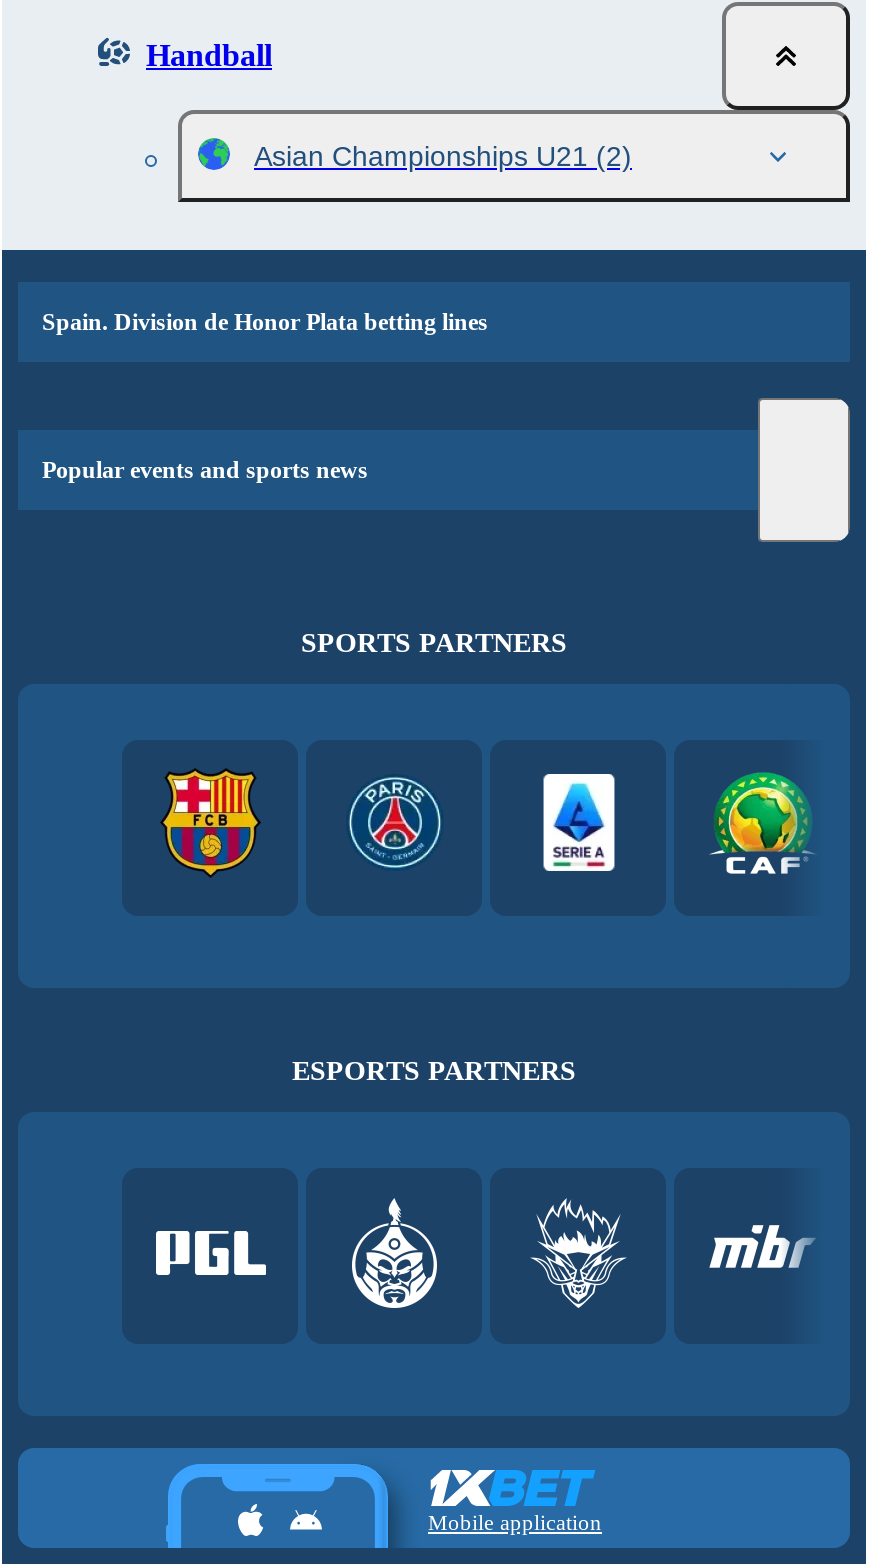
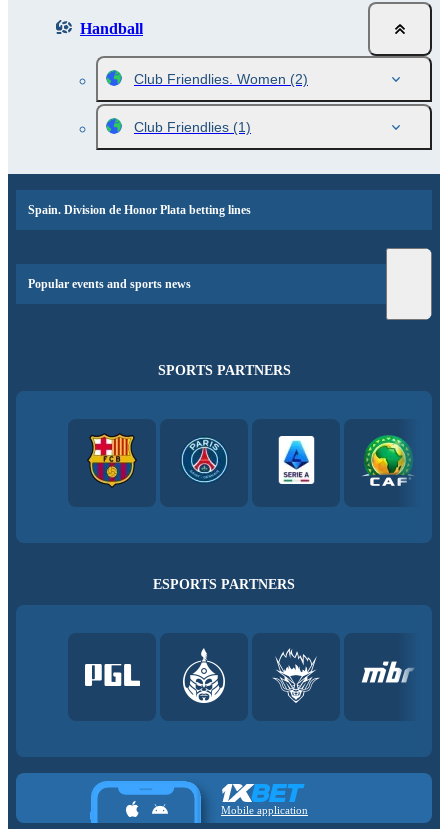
- Asian Championships U21 (2)
+ Club Friendlies. Women (2)
+ Club Friendlies (1)
